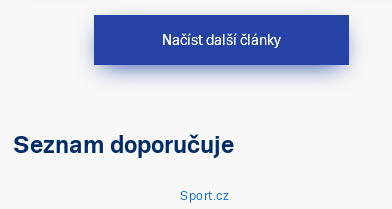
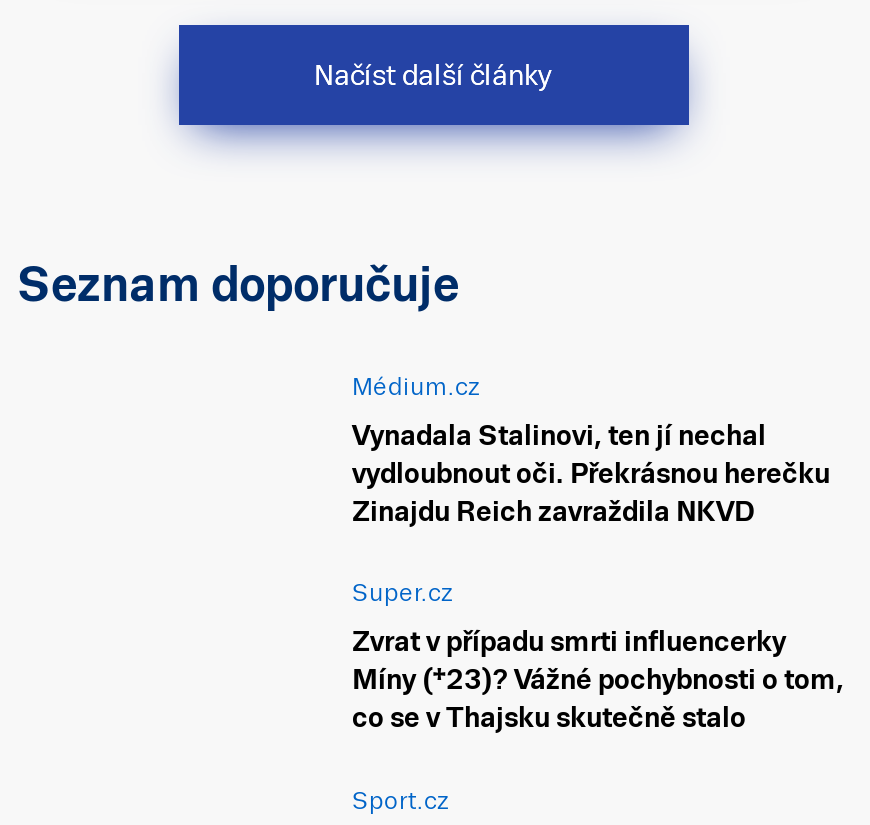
+ Médium.cz
+ Vynadala Stalinovi, ten jí nechal
+ vydloubnout oči. Překrásnou herečku
+ Zinajdu Reich zavraždila NKVD
+ Super.cz
+ Zvrat v případu smrti influencerky
+ Míny (†23)? Vážné pochybnosti o tom,
+ co se v Thajsku skutečně stalo
